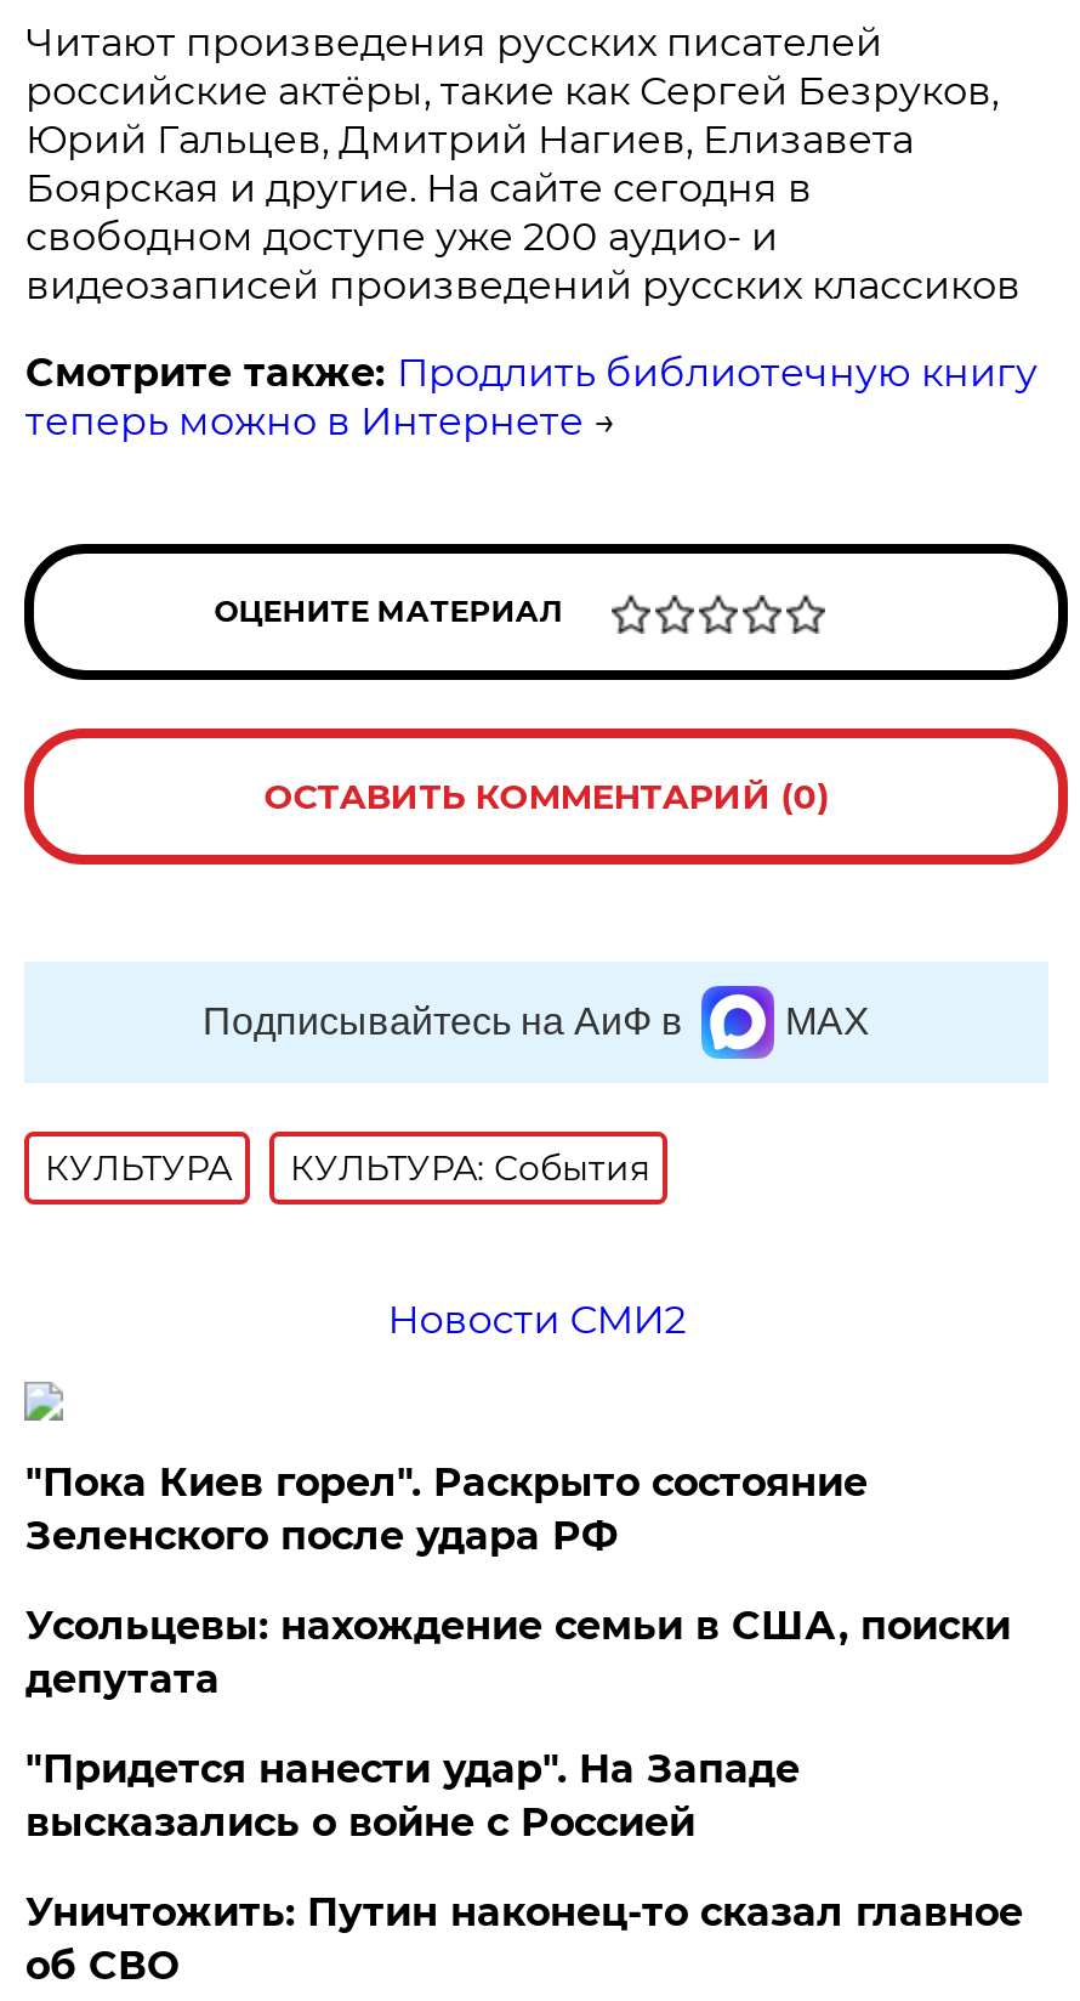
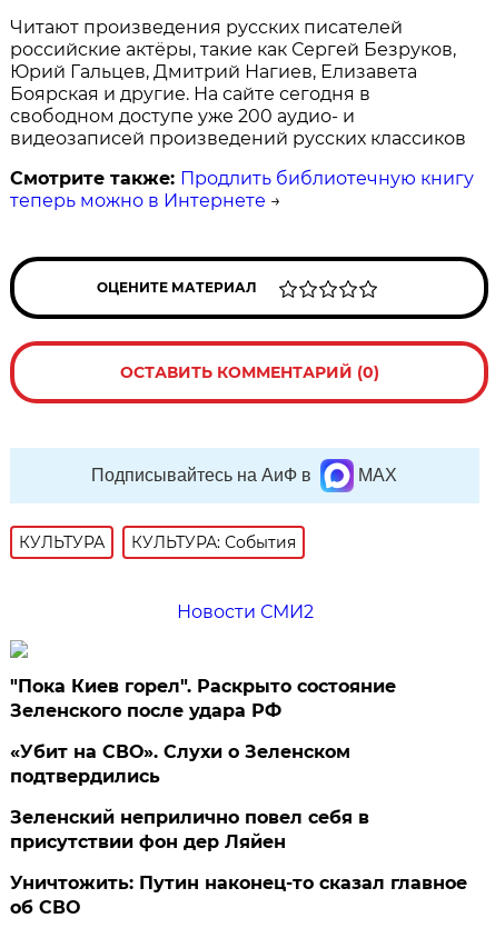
- Усольцевы: нахождение семьи в США, поиски
- депутата
+ «Убит на СВО». Слухи о Зеленском
+ подтвердились

- "Придется нанести удар". На Западе
- высказались о войне с Россией
+ Зеленский неприлично повел cебя в
+ присутствии фон дер Ляйен
